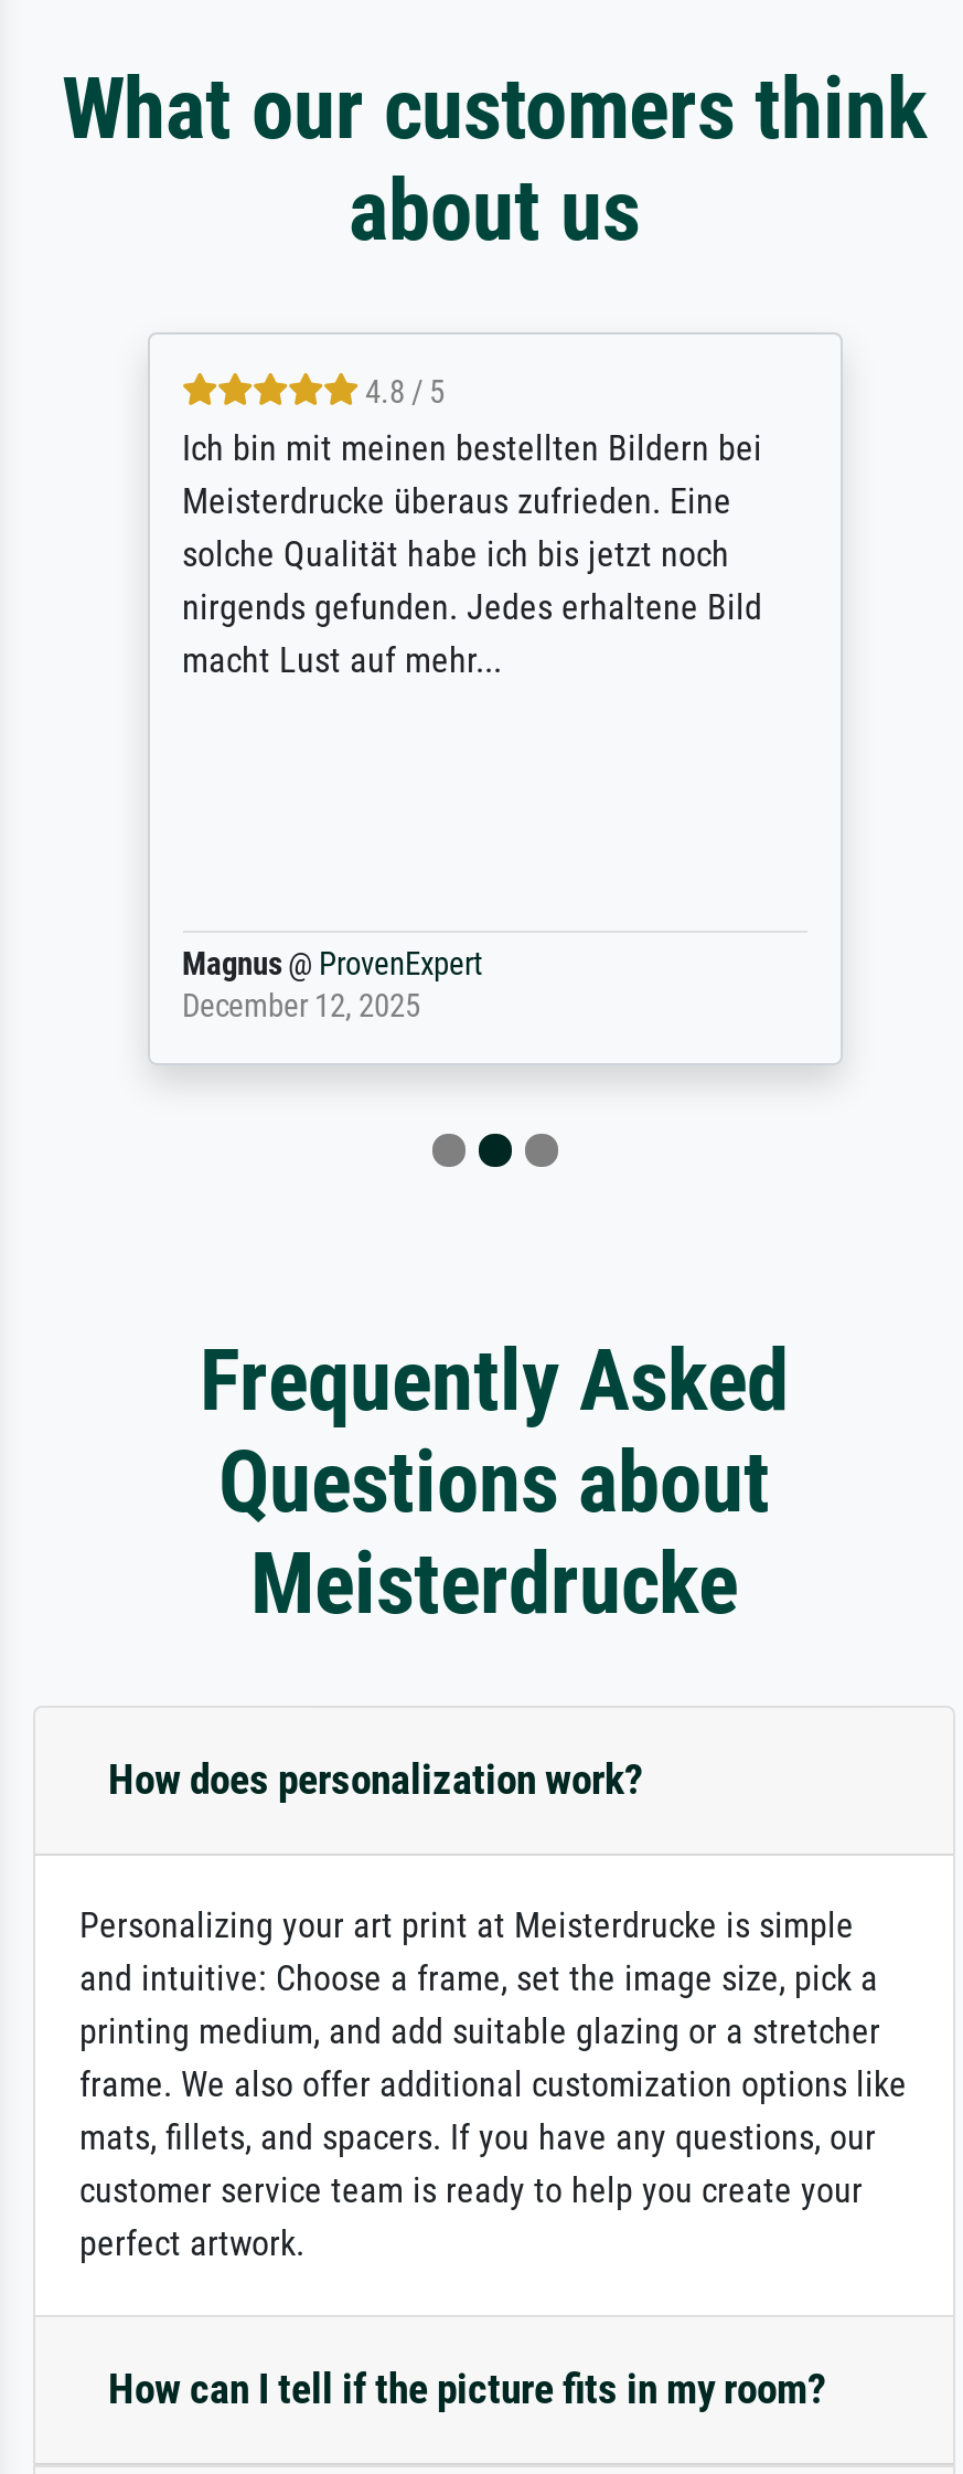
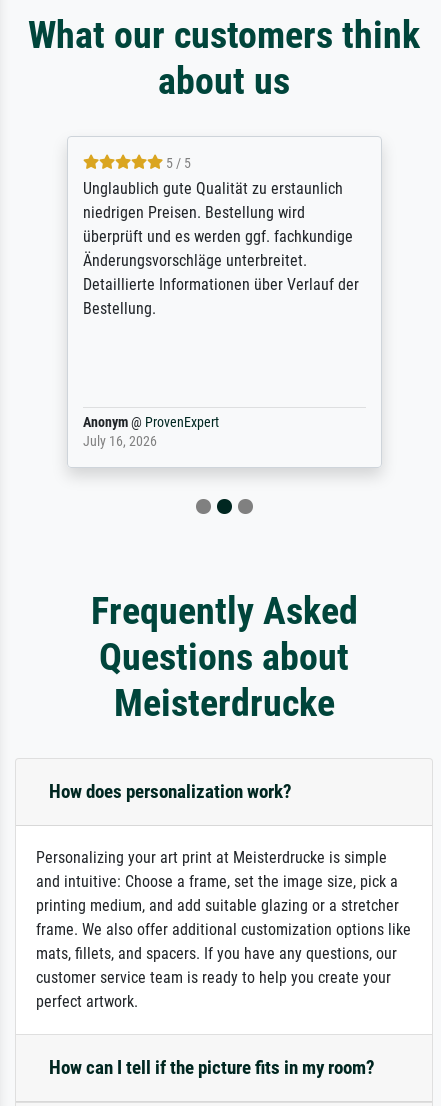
- 4.8 / 5
- Ich bin mit meinen bestellten Bildern bei
- Meisterdrucke überaus zufrieden. Eine
- solche Qualität habe ich bis jetzt noch
- nirgends gefunden. Jedes erhaltene Bild
- macht Lust auf mehr...
+ 5 / 5
+ Unglaublich gute Qualität zu erstaunlich
+ niedrigen Preisen. Bestellung wird
+ überprüft und es werden ggf. fachkundige
+ Änderungsvorschläge unterbreitet.
+ Detaillierte Informationen über Verlauf der
+ Bestellung.

- Magnus @ ProvenExpert
- December 12, 2025
+ Anonym @ ProvenExpert
+ July 16, 2026
